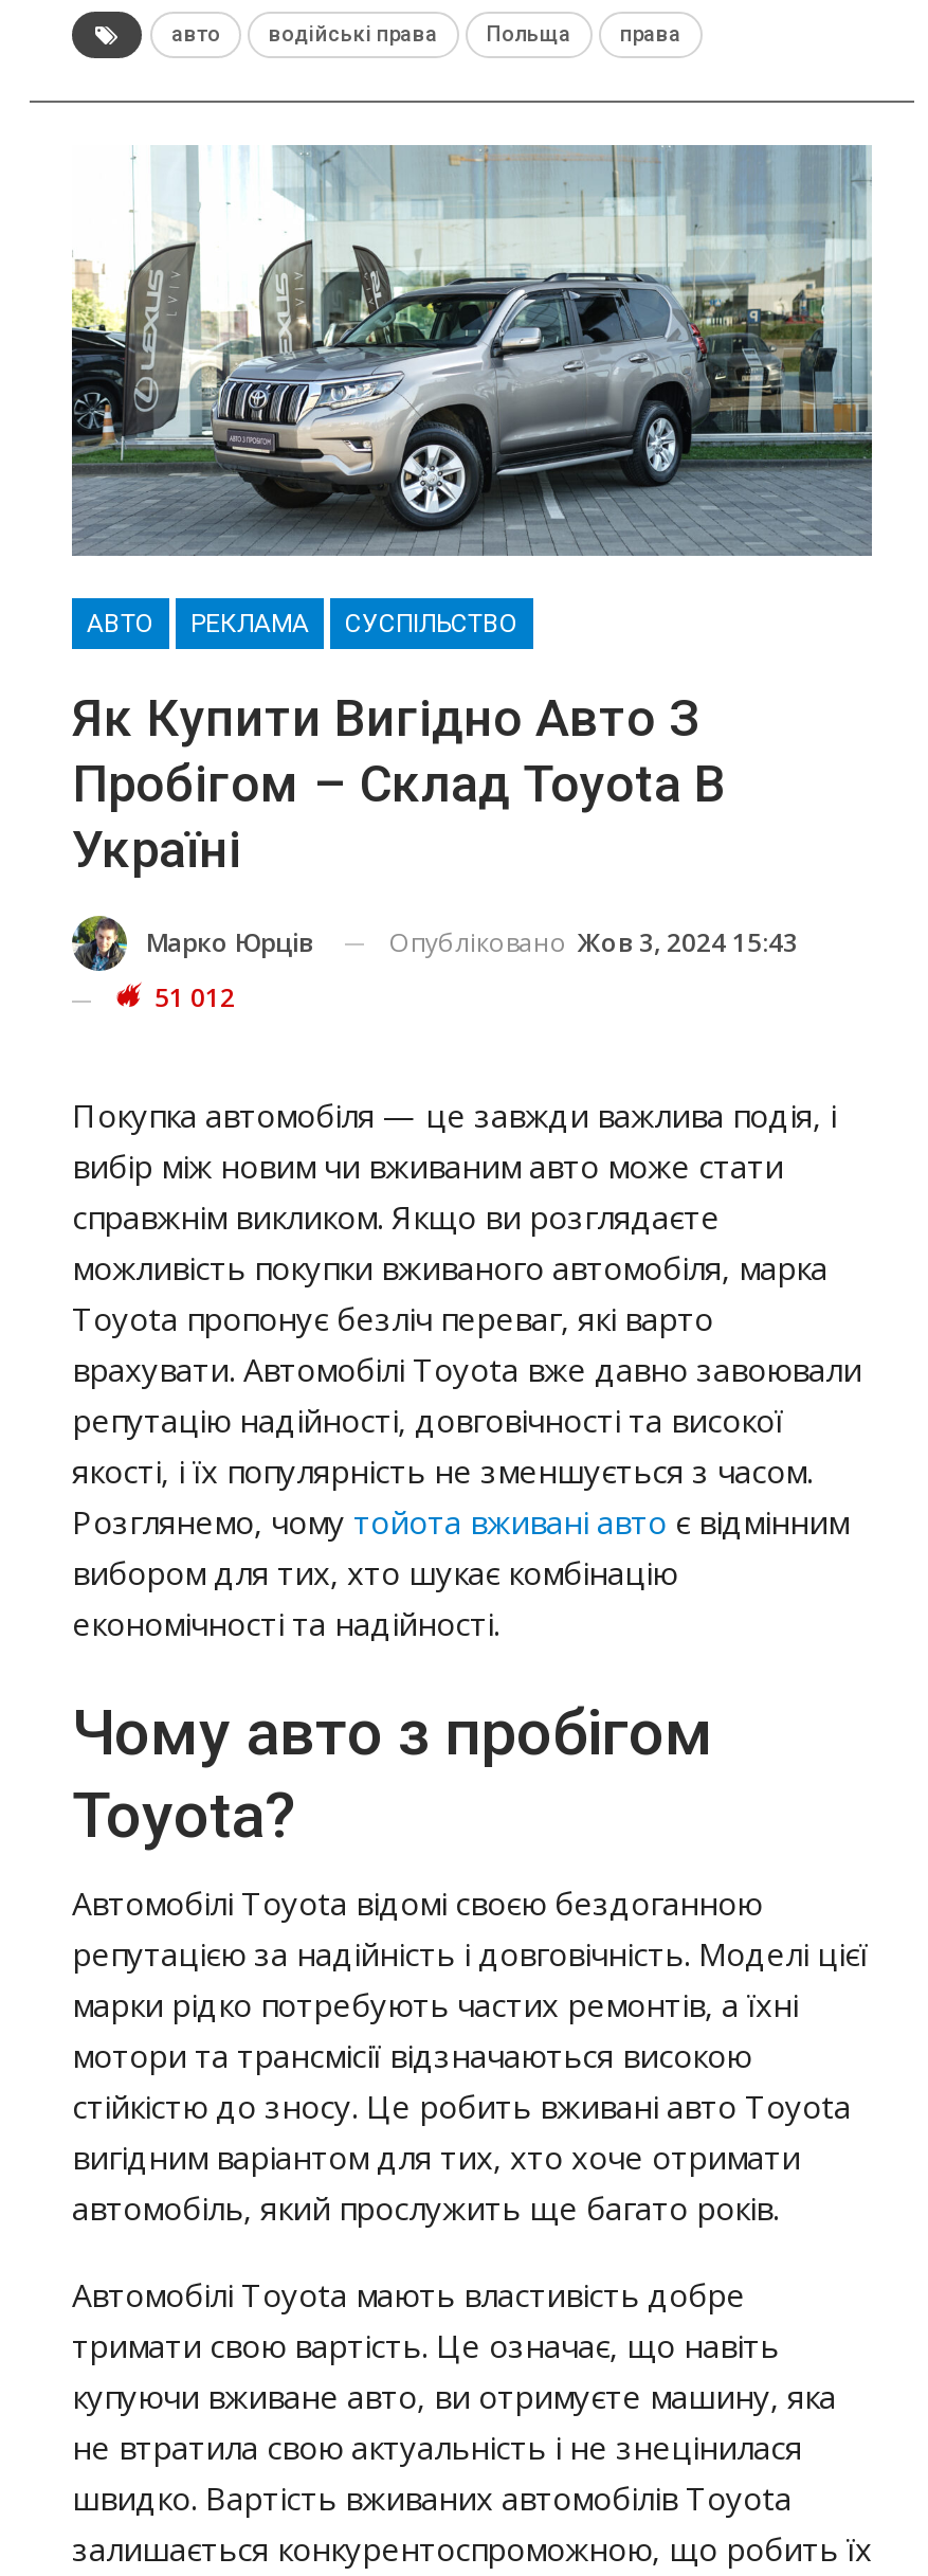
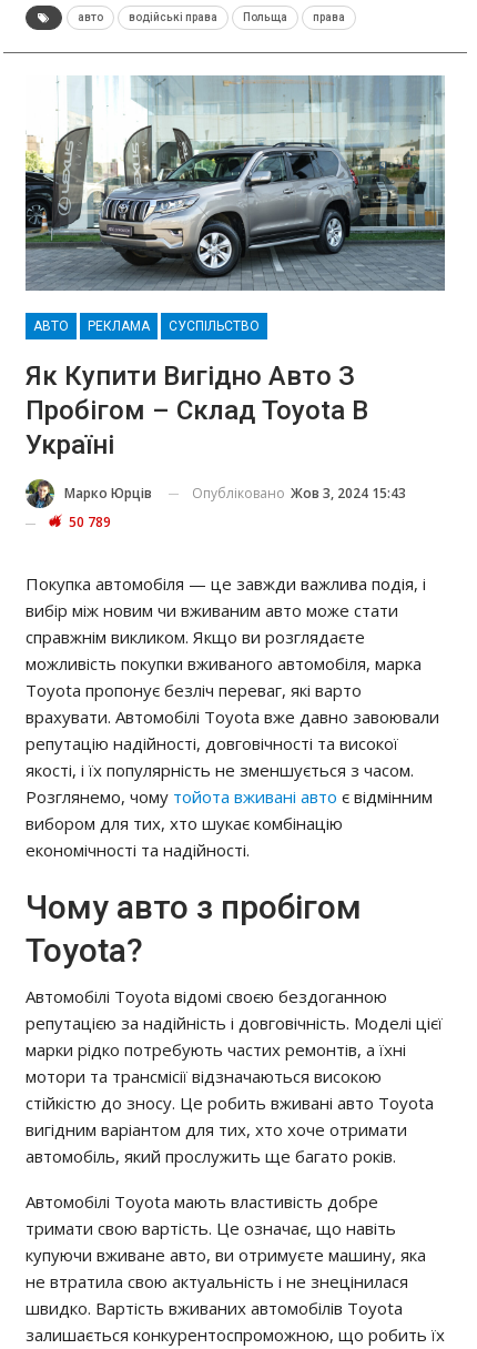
- 51 012
+ 50 789
